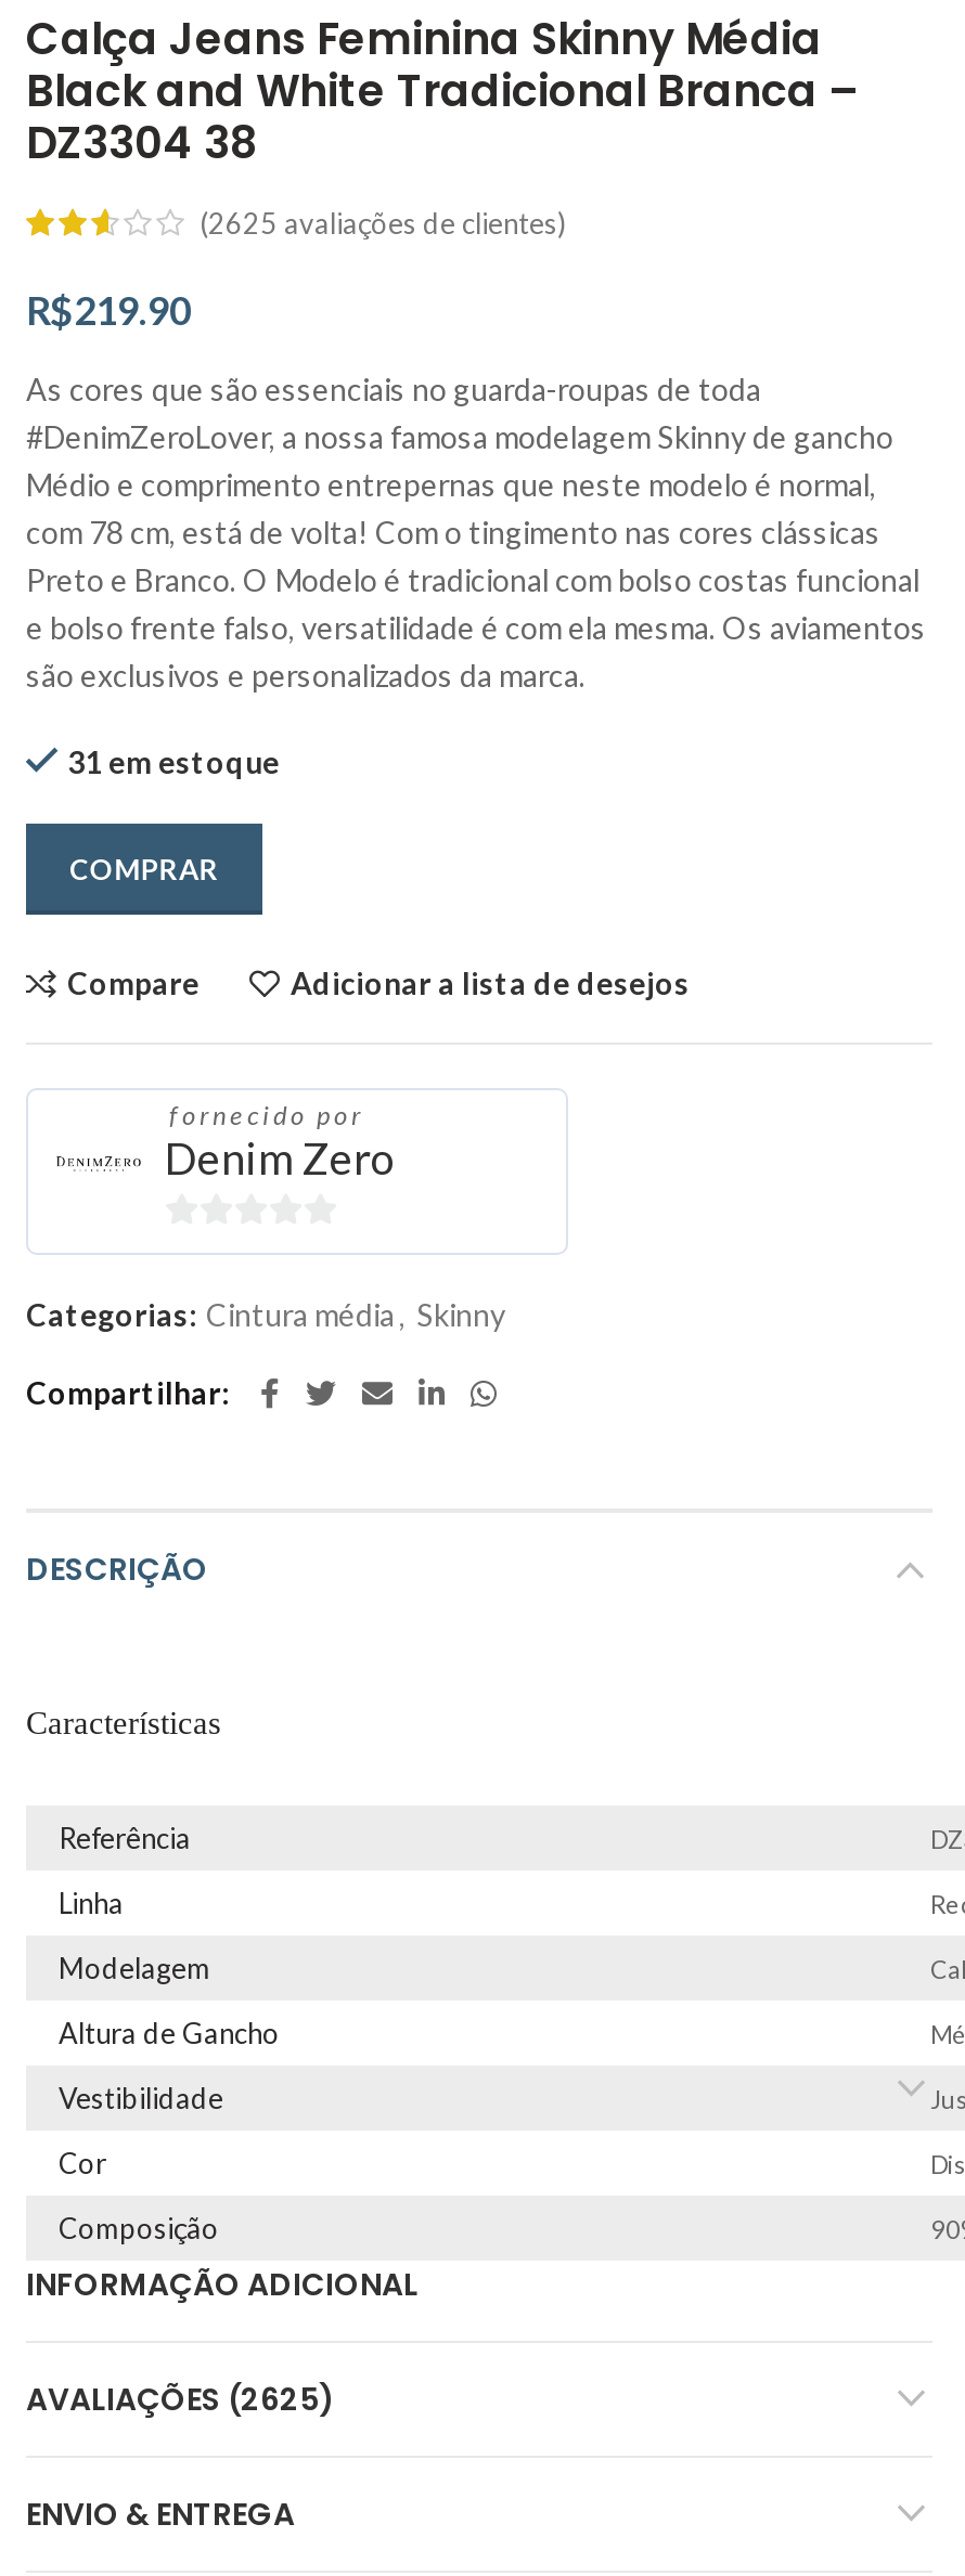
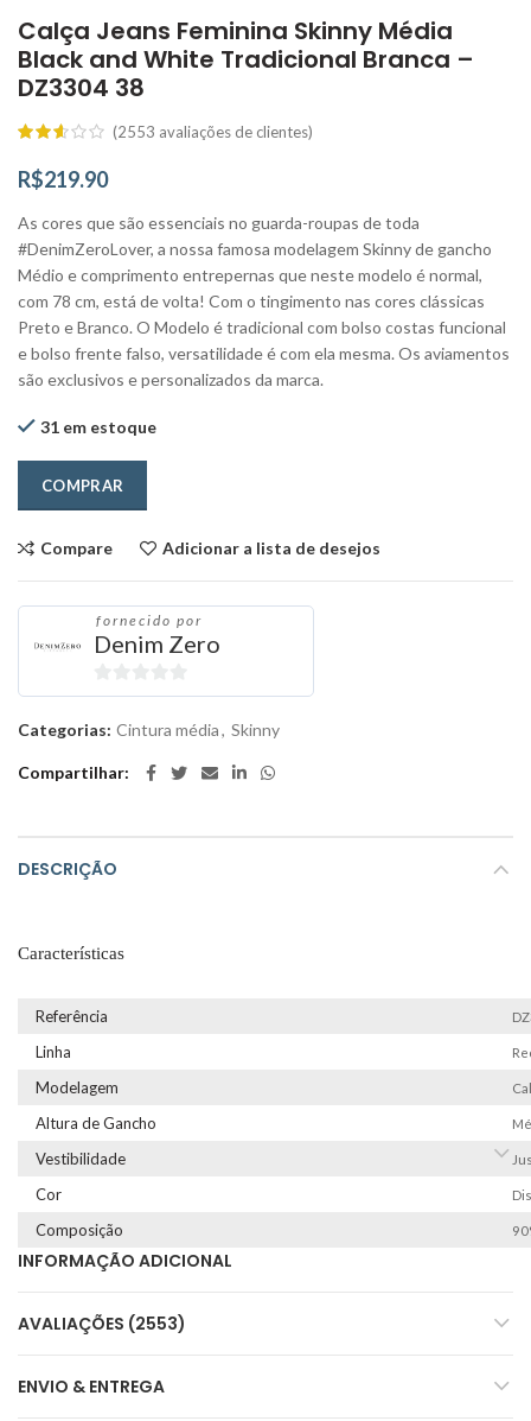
- (2625 avaliações de clientes)
+ (2553 avaliações de clientes)

- AVALIAÇÕES (2625)
+ AVALIAÇÕES (2553)
